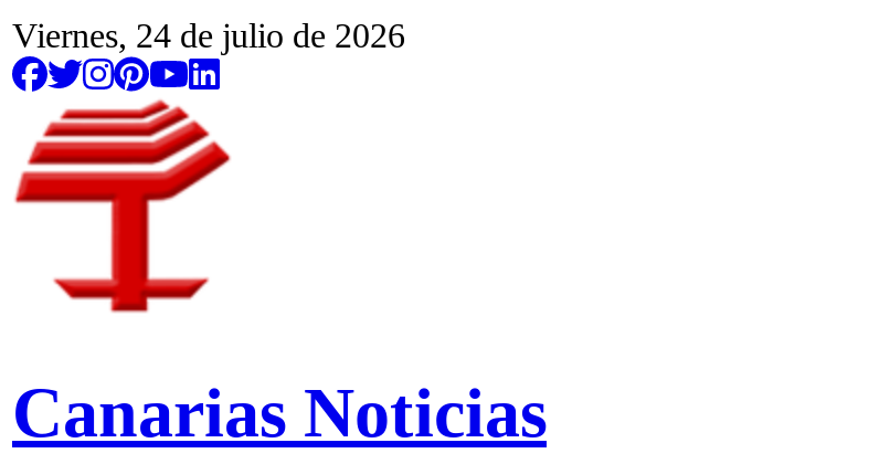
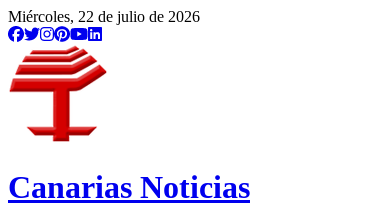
- Viernes, 24 de julio de 2026
+ Miércoles, 22 de julio de 2026
